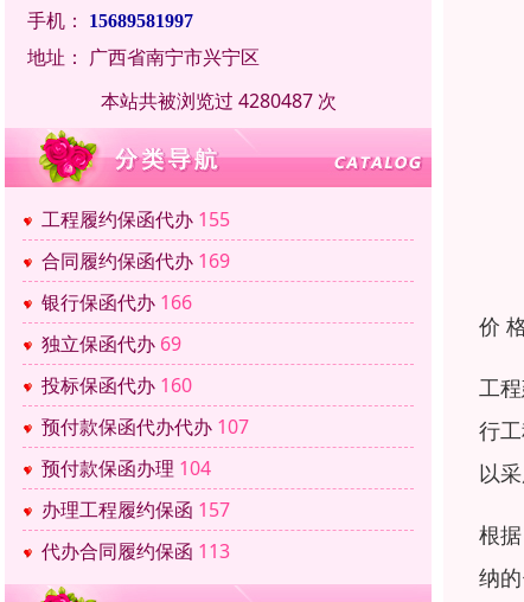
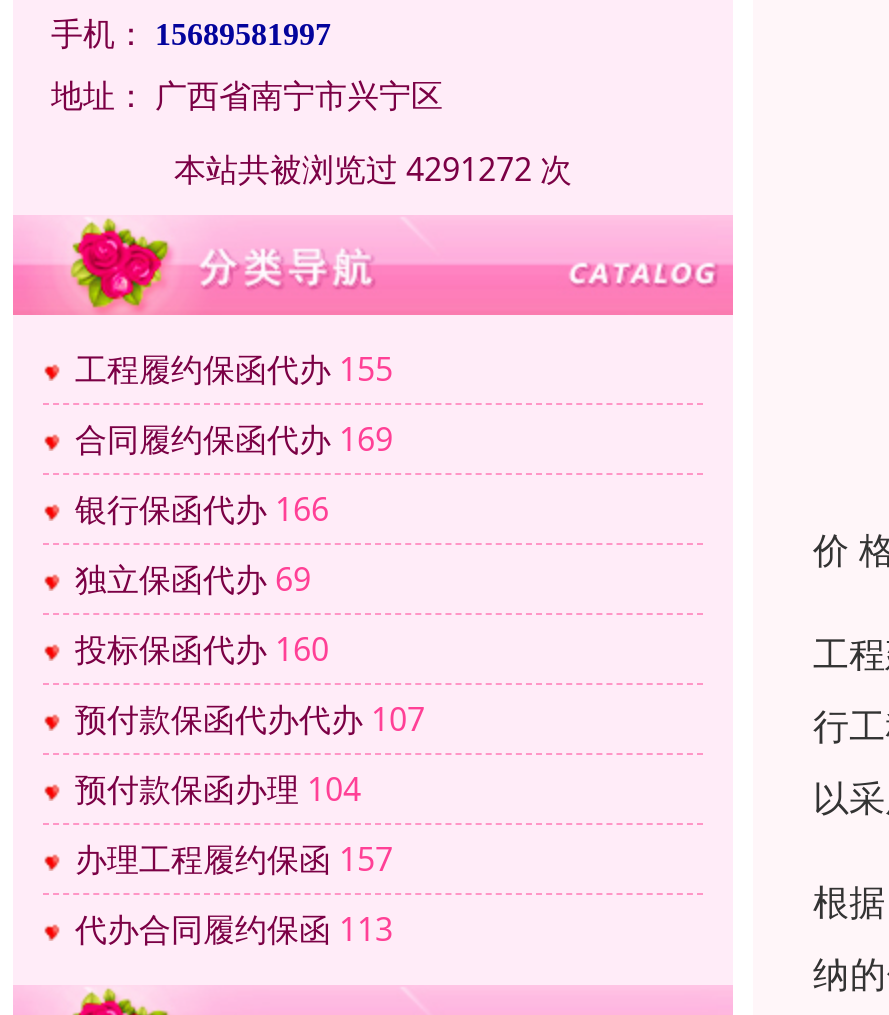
- 本站共被浏览过 4280487 次
+ 本站共被浏览过 4291272 次
